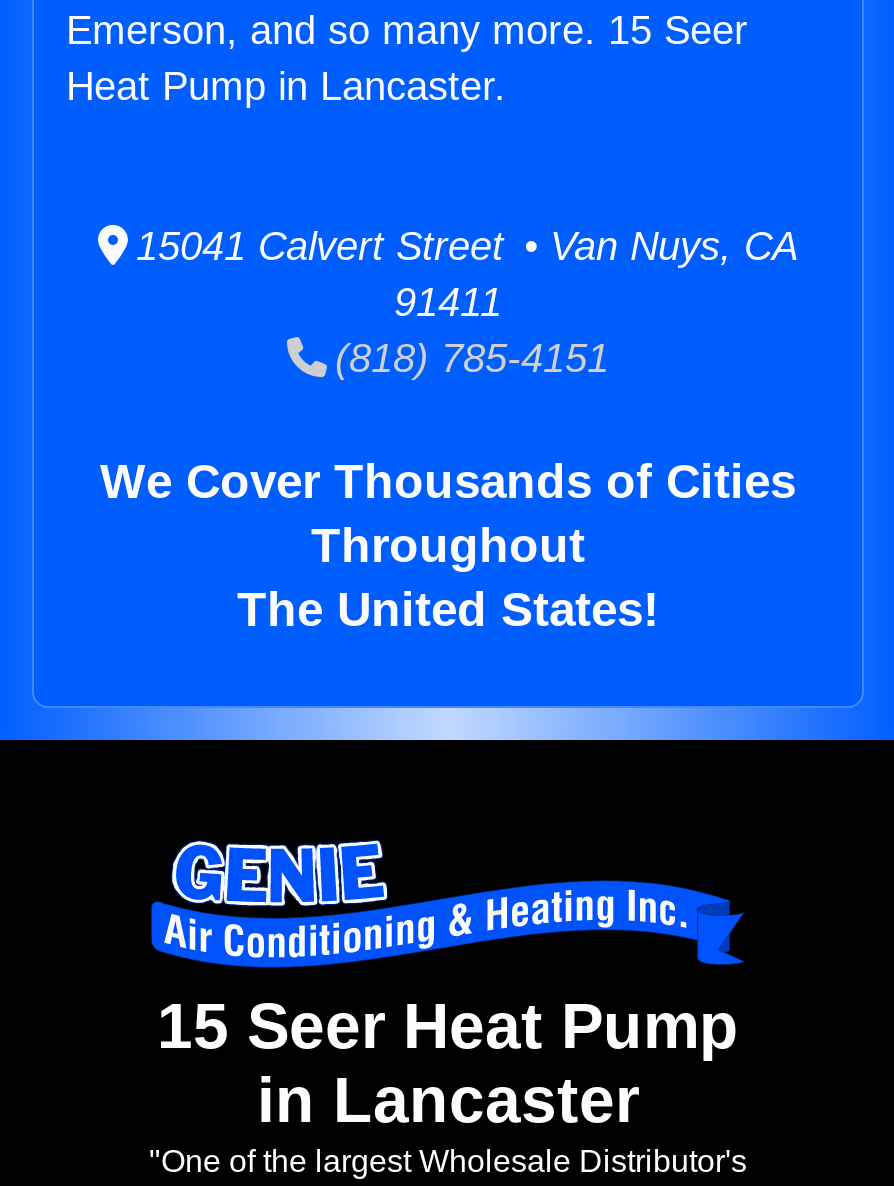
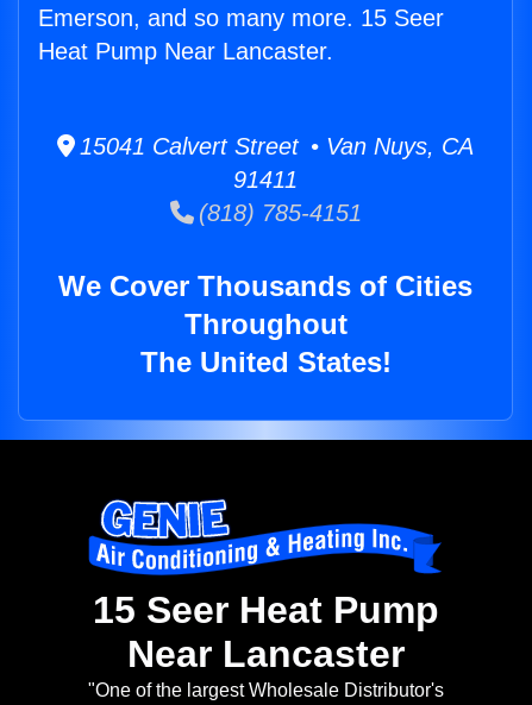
- Heat Pump in Lancaster.
+ Heat Pump Near Lancaster.

- in Lancaster
+ Near Lancaster
